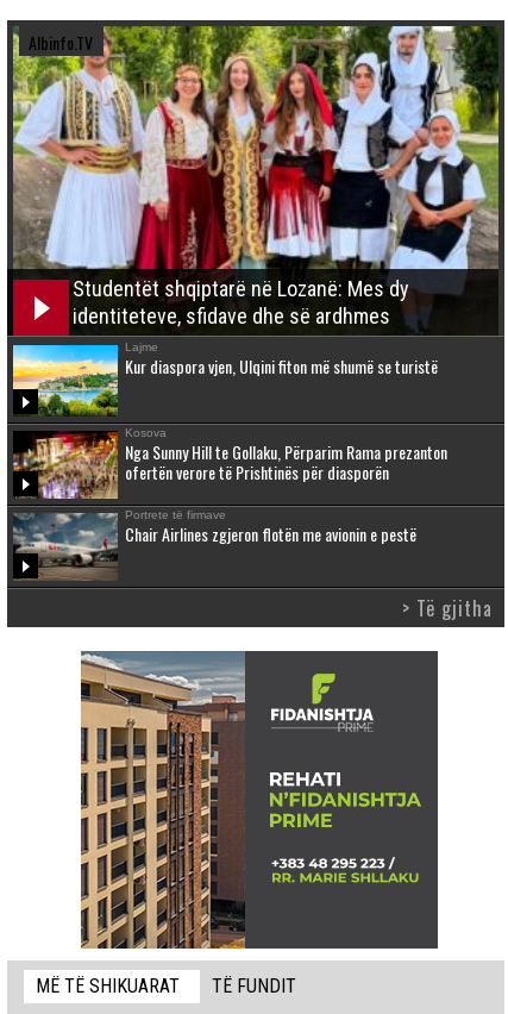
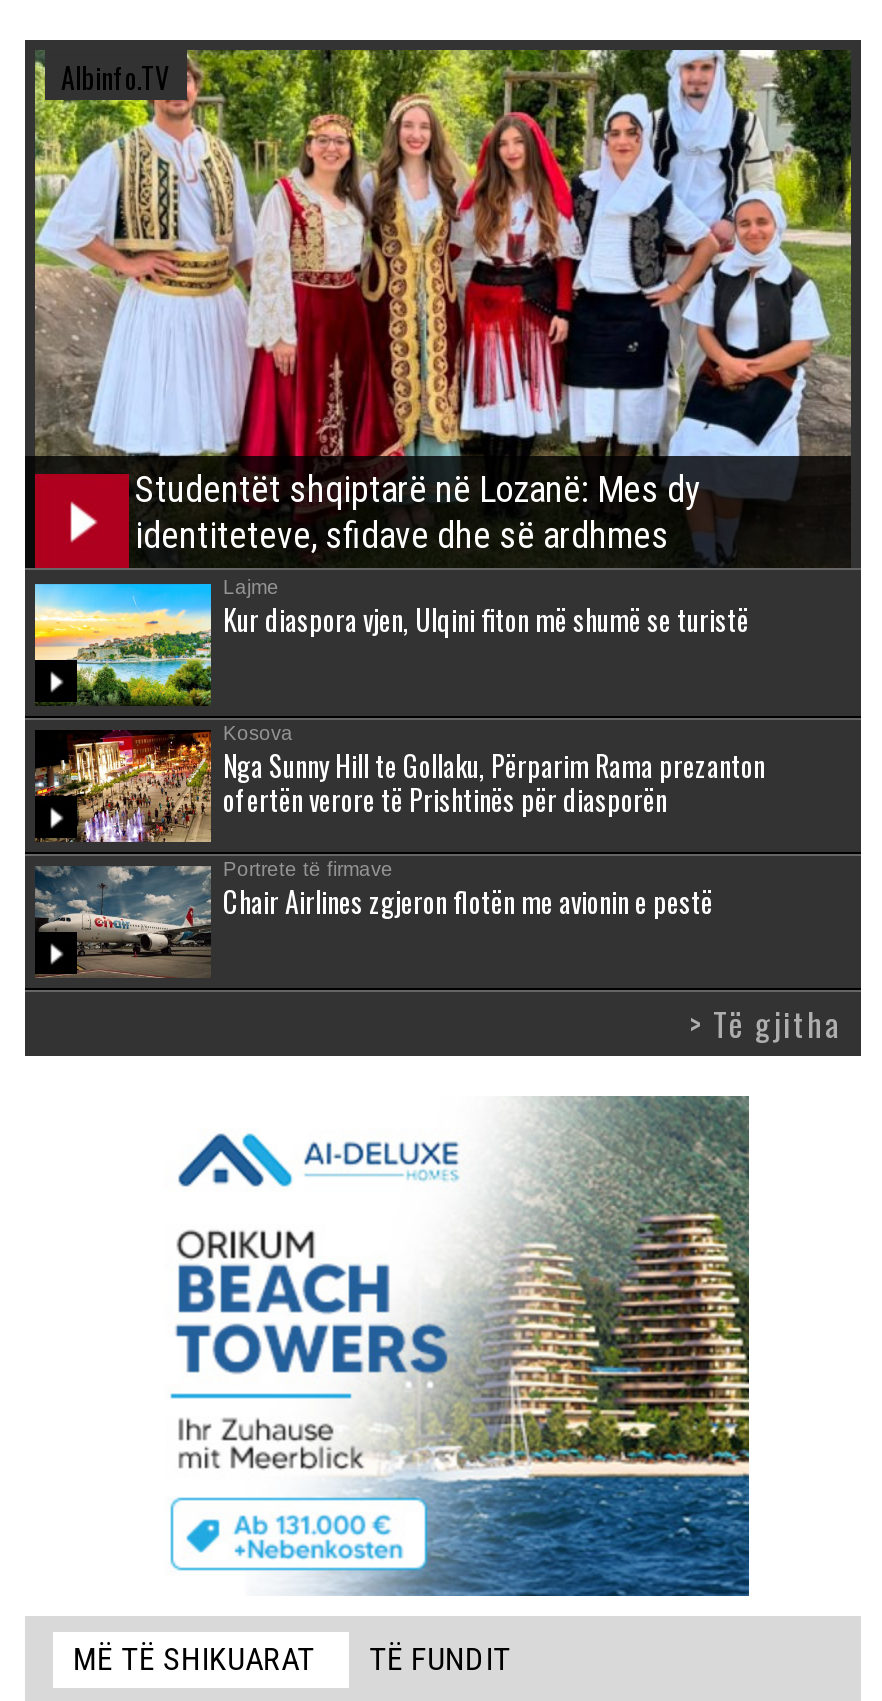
- [image]
+ [image]
